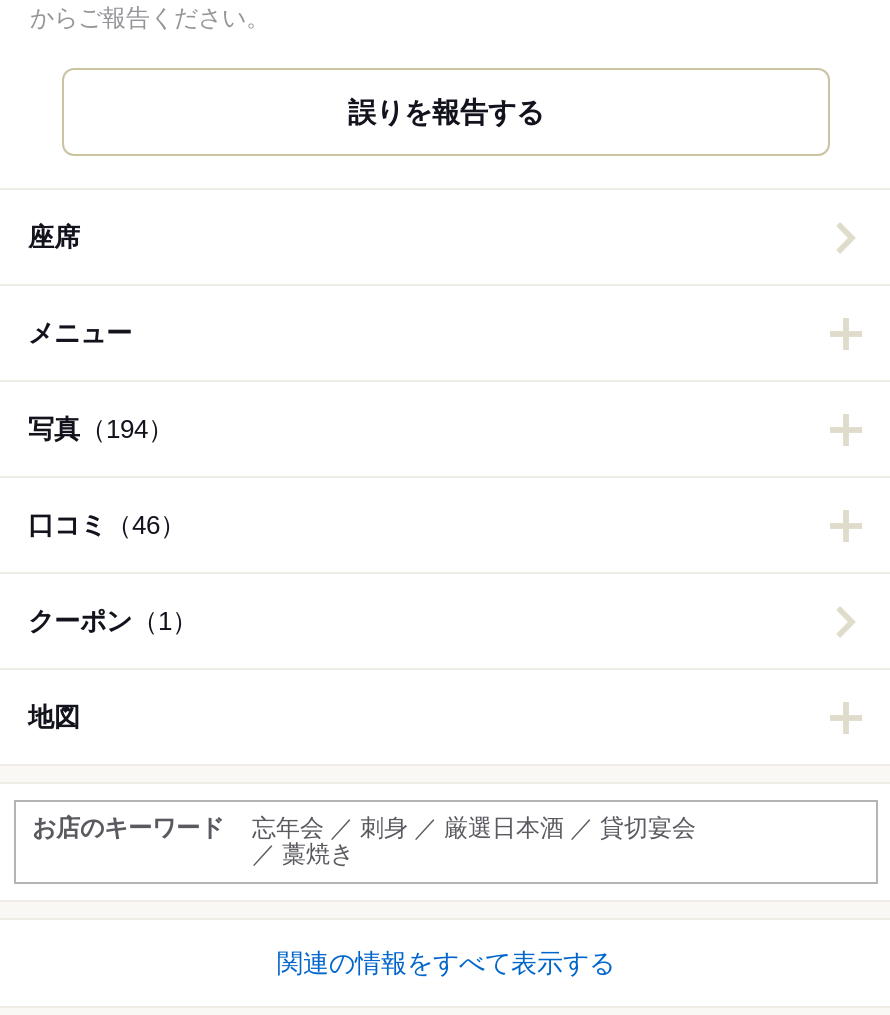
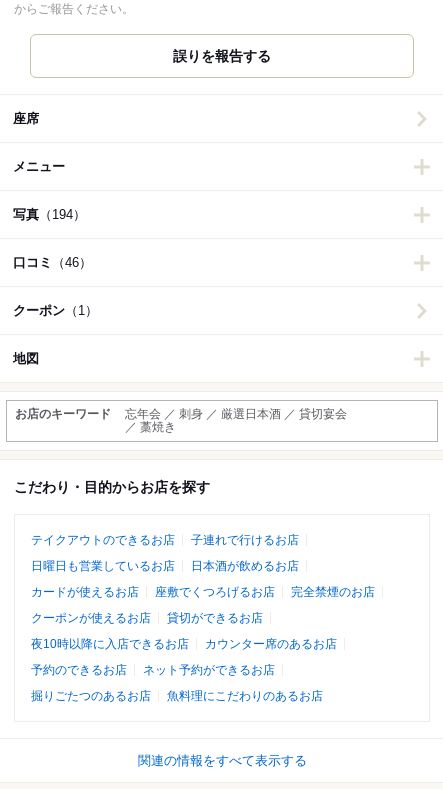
+ こだわり・目的からお店を探す
+ テイクアウトのできるお店
+ 子連れで行けるお店
+ 日曜日も営業しているお店
+ 日本酒が飲めるお店
+ カードが使えるお店
+ 座敷でくつろげるお店
+ 完全禁煙のお店
+ クーポンが使えるお店
+ 貸切ができるお店
+ 夜10時以降に入店できるお店
+ カウンター席のあるお店
+ 予約のできるお店
+ ネット予約ができるお店
+ 掘りごたつのあるお店
+ 魚料理にこだわりのあるお店
